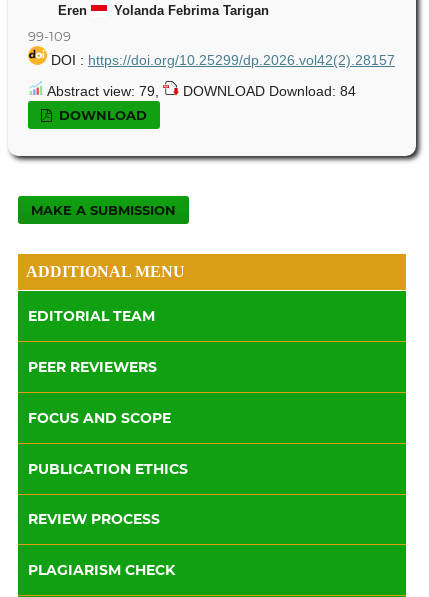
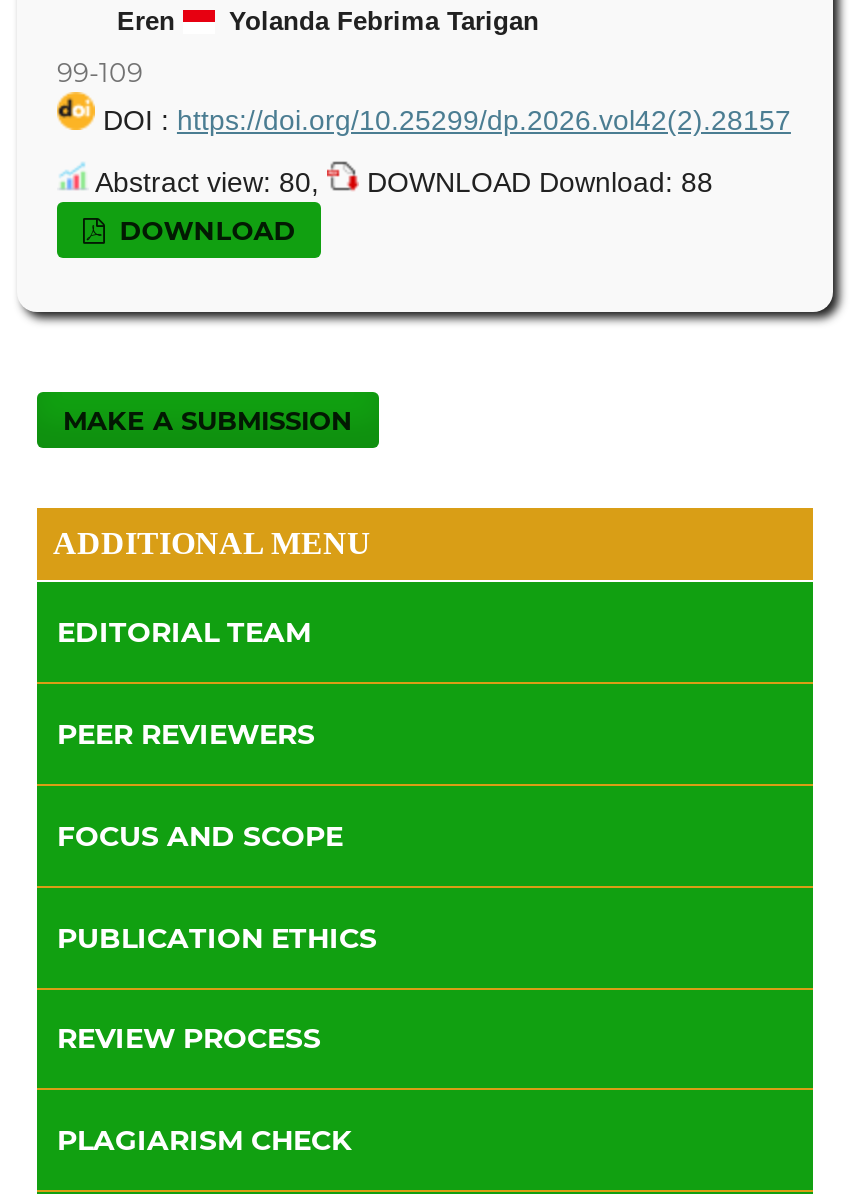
- Abstract view: 79,
+ Abstract view: 80,

- DOWNLOAD Download: 84
+ DOWNLOAD Download: 88
